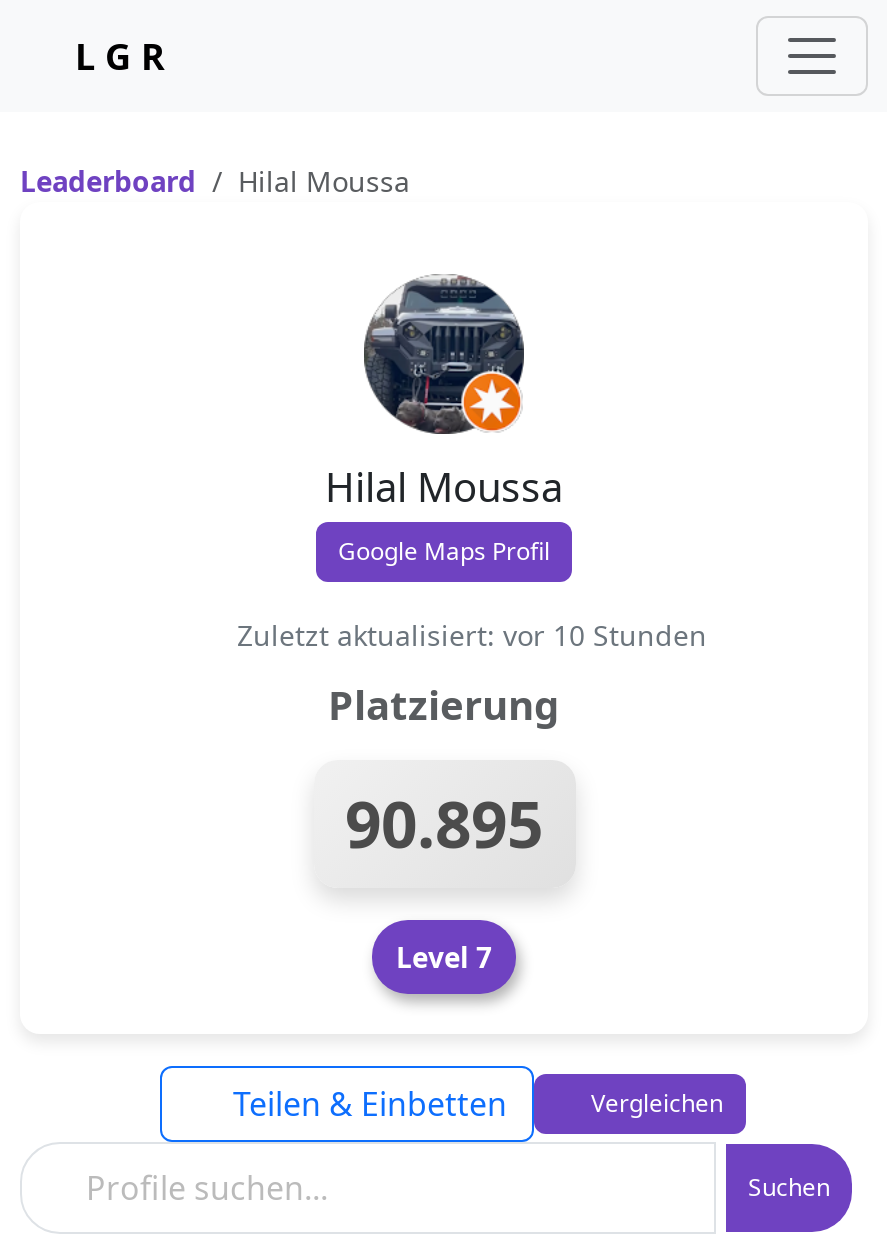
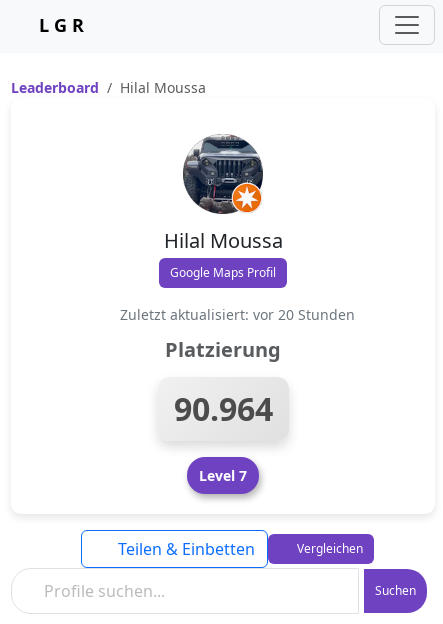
- Zuletzt aktualisiert: vor 10 Stunden
+ Zuletzt aktualisiert: vor 20 Stunden

- 90.895
+ 90.964
